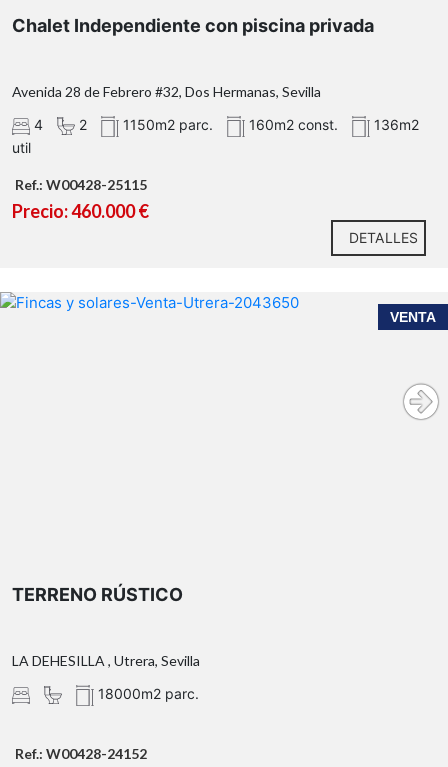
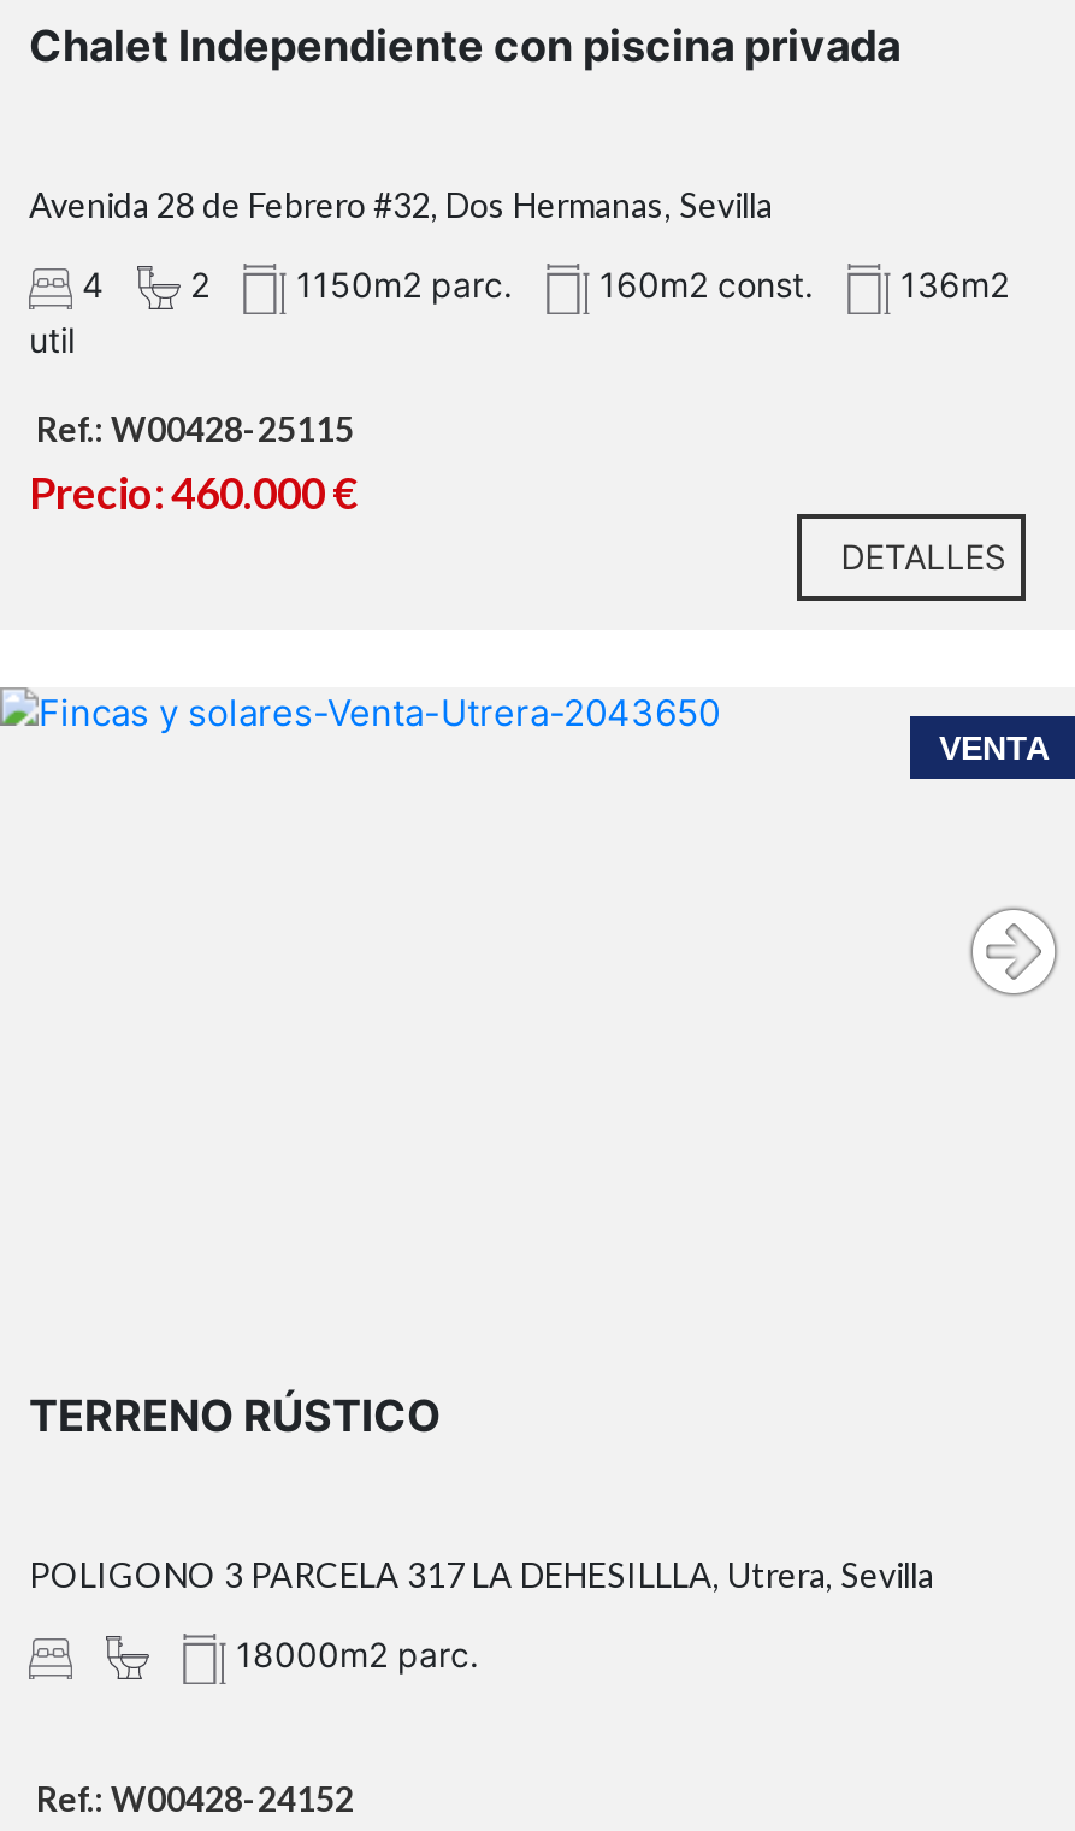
- LA DEHESILLA , Utrera, Sevilla
+ POLIGONO 3 PARCELA 317 LA DEHESILLLA, Utrera, Sevilla
